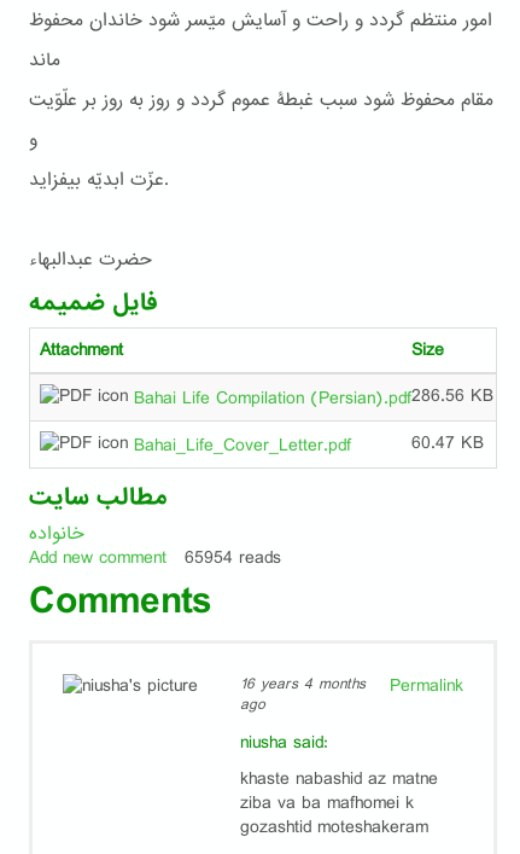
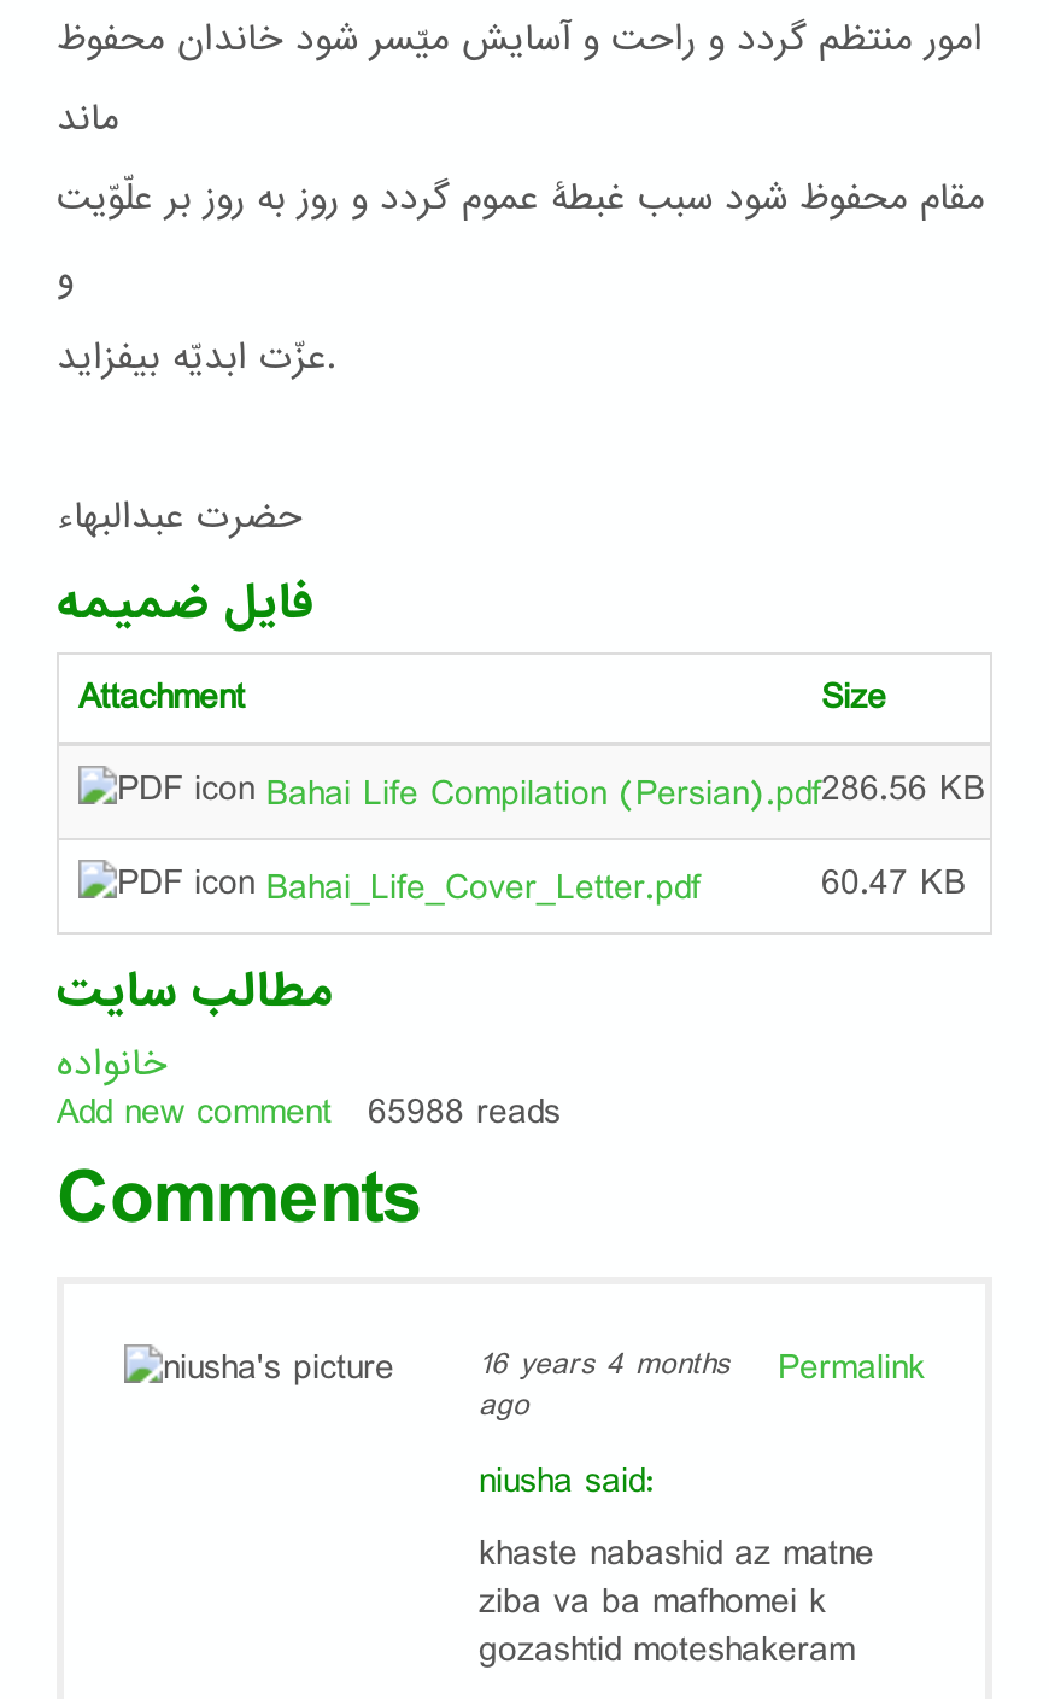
- Add new comment 65954 reads
+ Add new comment 65988 reads
